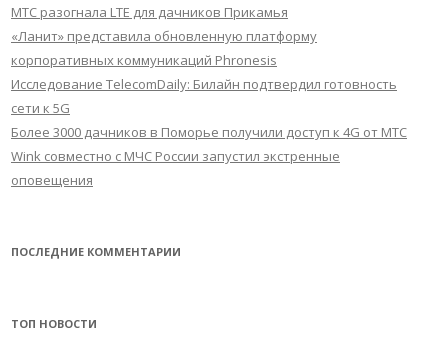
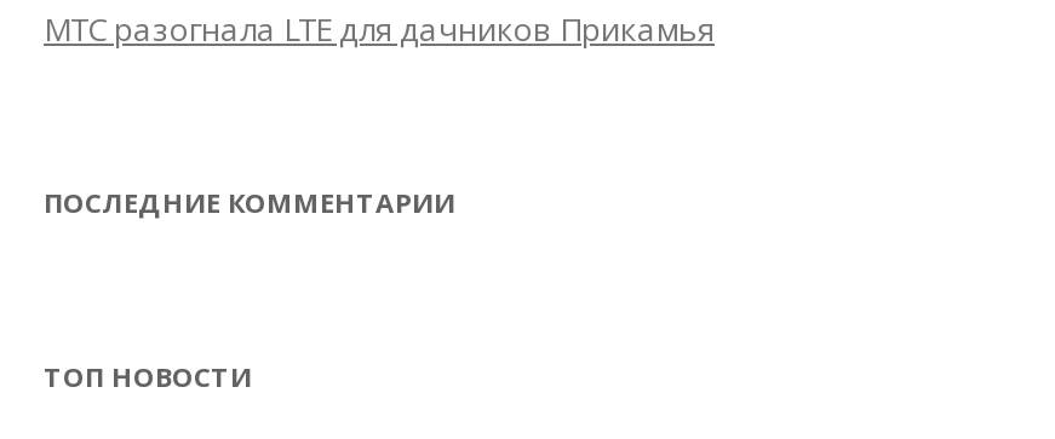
- «Ланит» представила обновленную платформу
- корпоративных коммуникаций Phronesis
- Исследование TelecomDaily: Билайн подтвердил готовность
- сети к 5G
- Более 3000 дачников в Поморье получили доступ к 4G от МТС
- Wink совместно с МЧС России запустил экстренные
- оповещения
